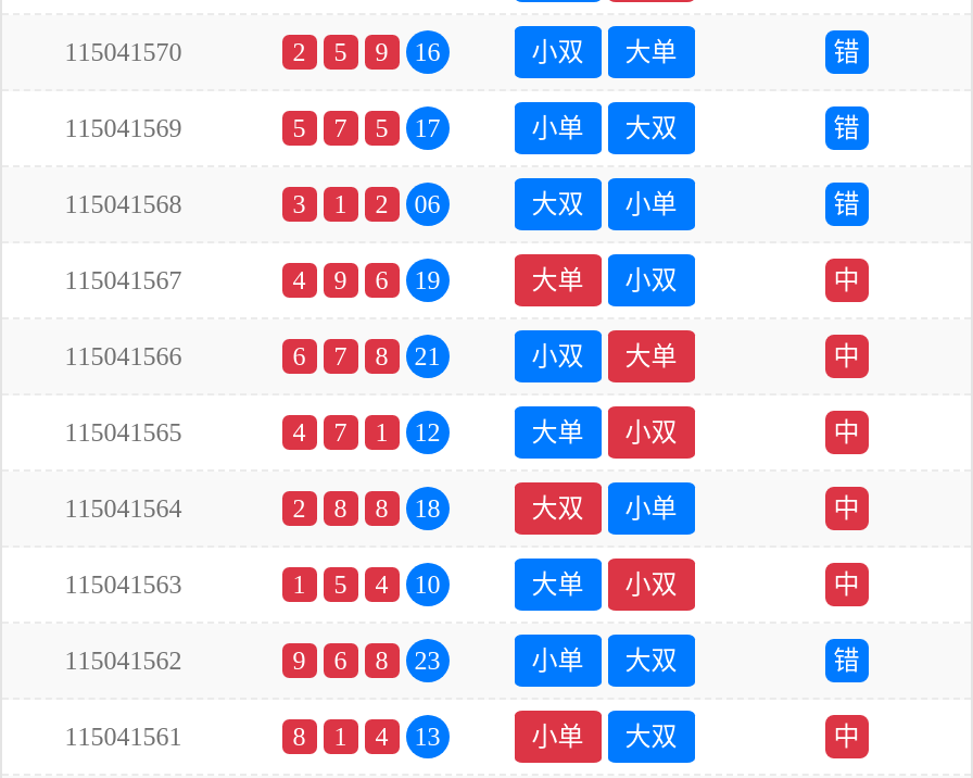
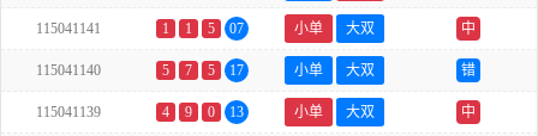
- 115041570
- 2
+ 115041141
+ 1
+ 1

- 9
- 16
- 小双
- 大单
- 错
+ 07
+ 小单
+ 大双
+ 中

- 115041569
+ 115041140

- 115041568
- 3
- 1
- 2
- 06
- 大双
- 小单
- 错
- 115041567
+ 115041139

- 6
- 19
- 大单
- 小双
- 中
- 115041566
- 6
- 7
- 8
- 21
- 小双
- 大单
- 中
- 115041565
- 4
- 7
- 1
- 12
- 大单
- 小双
- 中
- 115041564
- 2
- 8
- 8
- 18
- 大双
- 小单
- 中
- 115041563
- 1
- 5
- 4
- 10
- 大单
- 小双
- 中
- 115041562
- 9
- 6
- 8
- 23
- 小单
- 大双
- 错
- 115041561
- 8
- 1
- 4
+ 0
